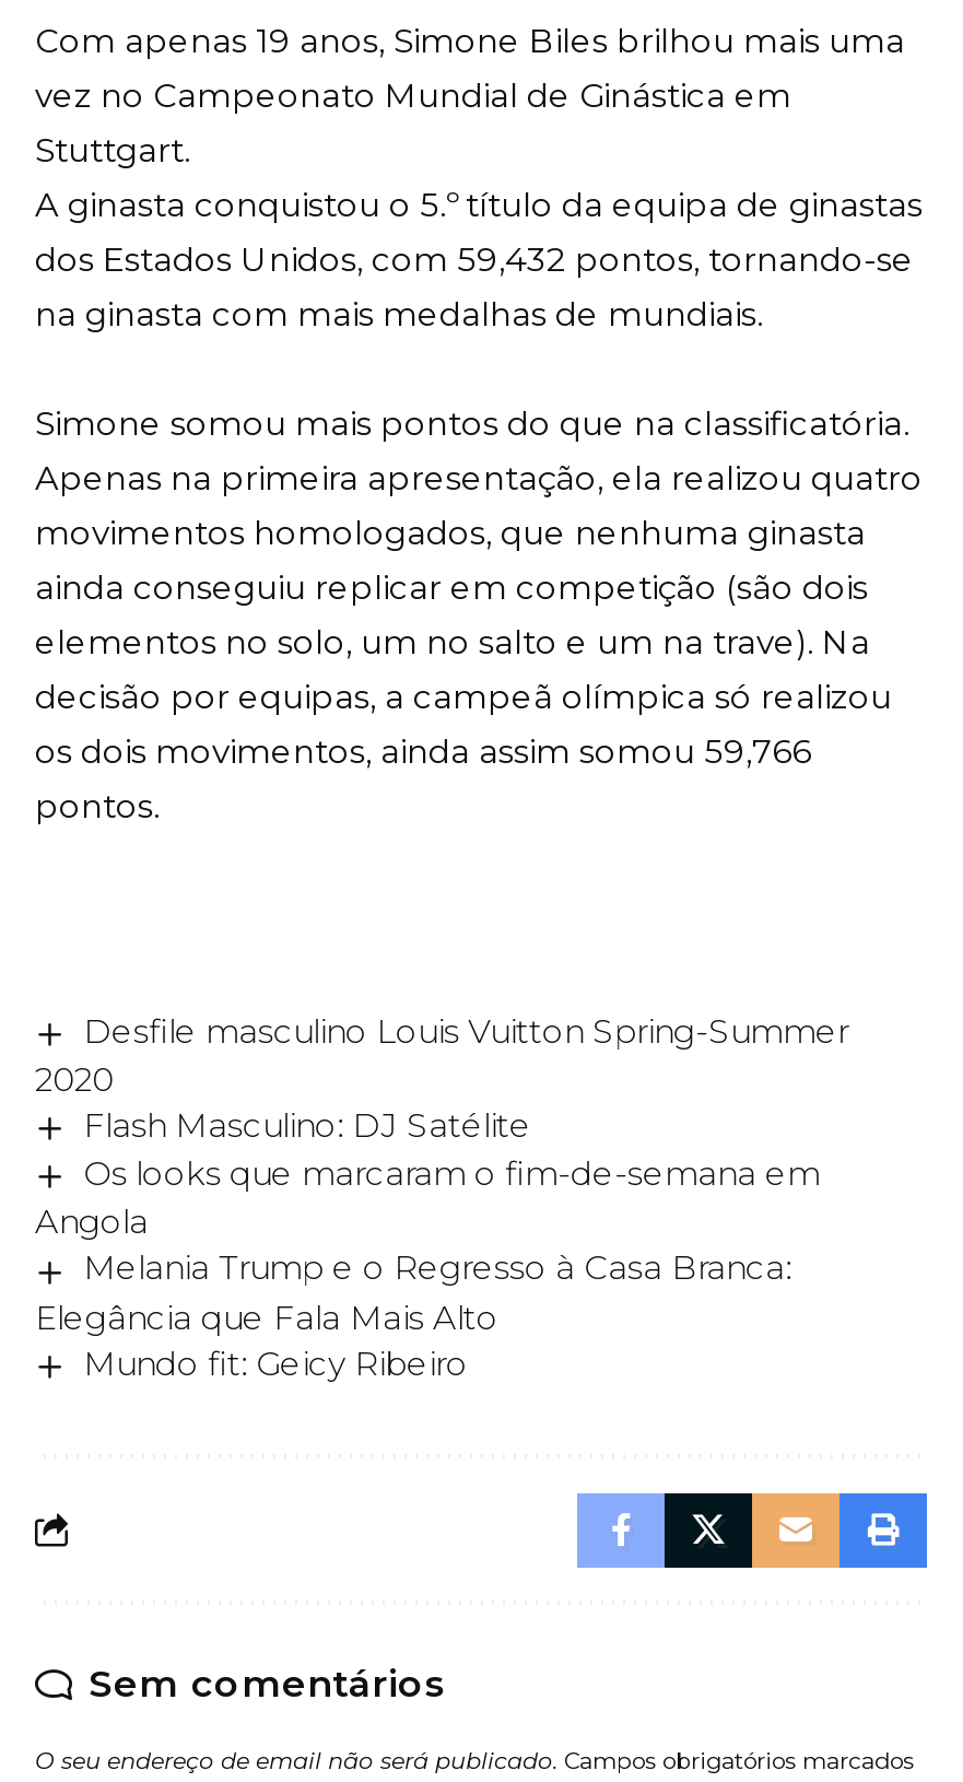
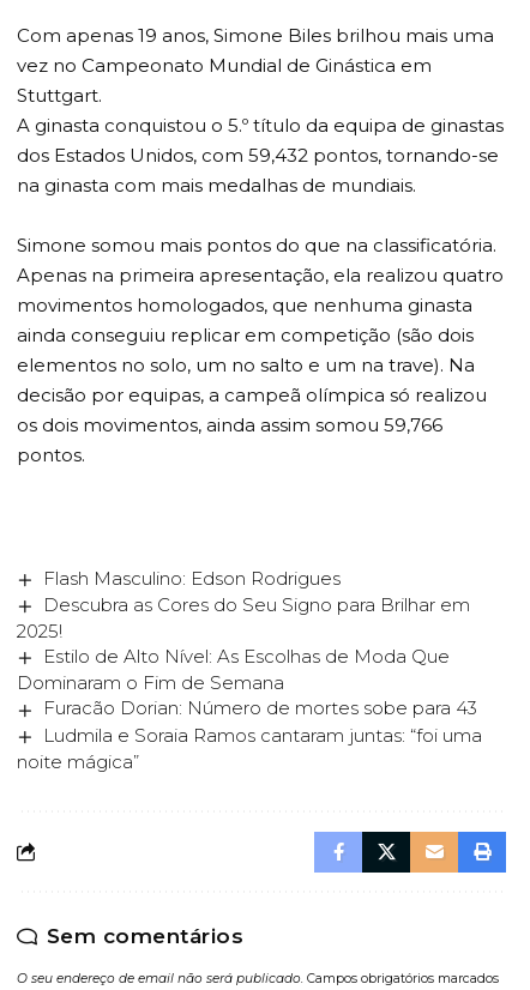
- Desfile masculino Louis Vuitton Spring-Summer
- 2020
- Flash Masculino: DJ Satélite
- Os looks que marcaram o fim-de-semana em
- Angola
- Melania Trump e o Regresso à Casa Branca:
- Elegância que Fala Mais Alto
- Mundo fit: Geicy Ribeiro
+ Flash Masculino: Edson Rodrigues
+ Descubra as Cores do Seu Signo para Brilhar em
+ 2025!
+ Estilo de Alto Nível: As Escolhas de Moda Que
+ Dominaram o Fim de Semana
+ Furacão Dorian: Número de mortes sobe para 43
+ Ludmila e Soraia Ramos cantaram juntas: “foi uma
+ noite mágica”
